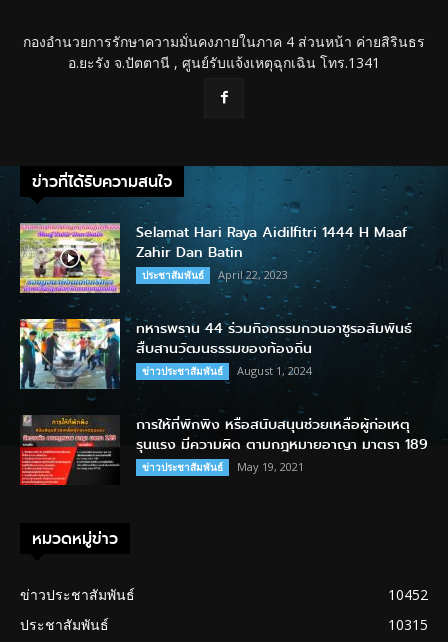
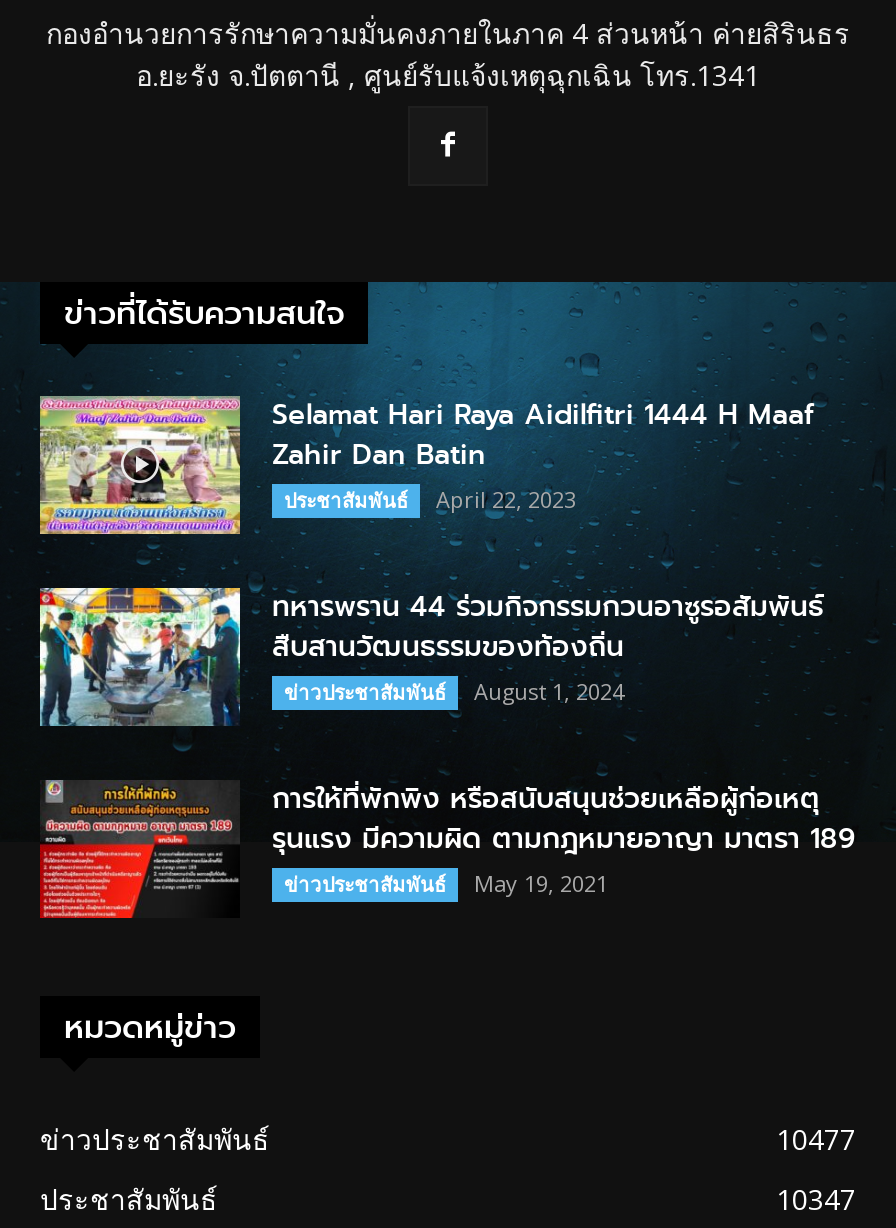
- 10452
+ 10477

- 10315
+ 10347
